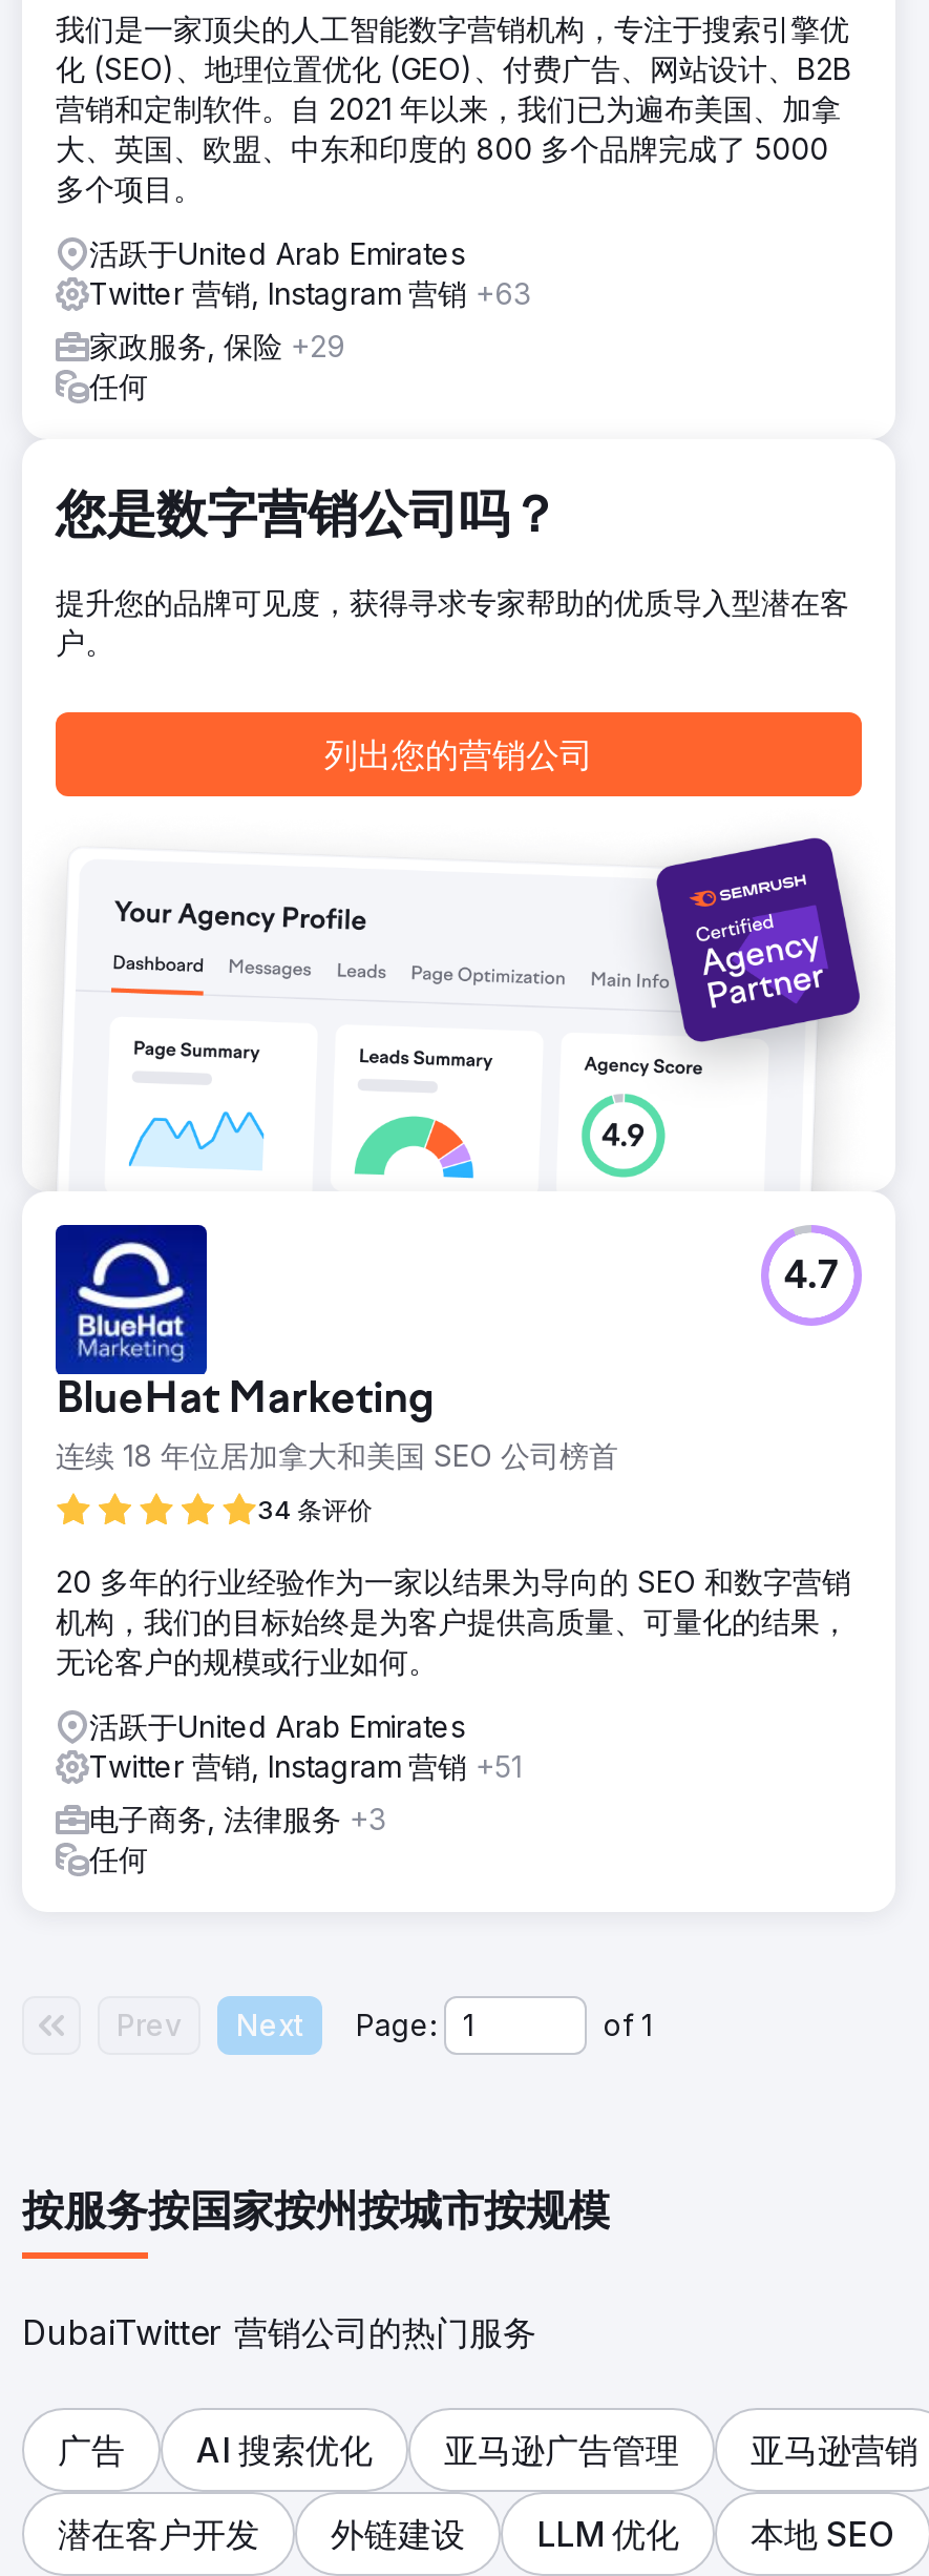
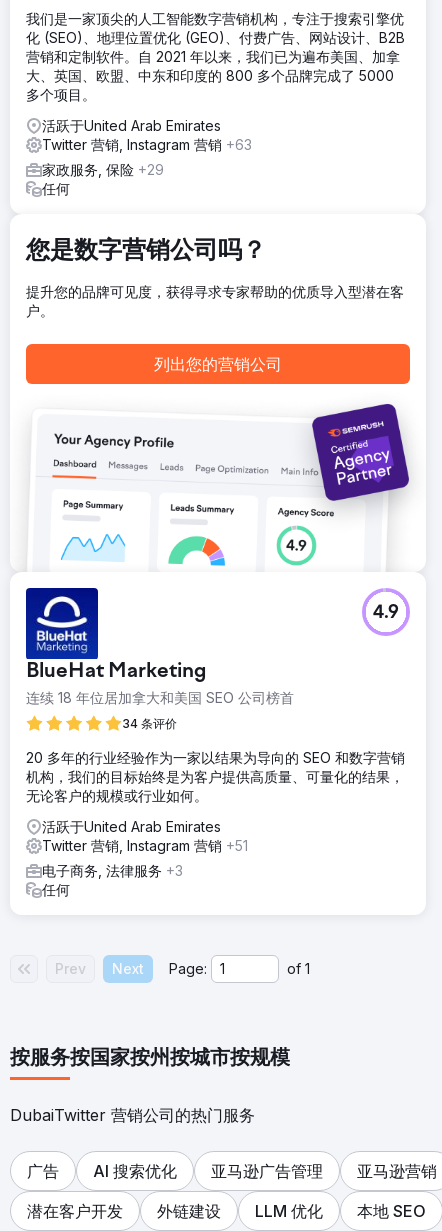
- 4.7
+ 4.9
